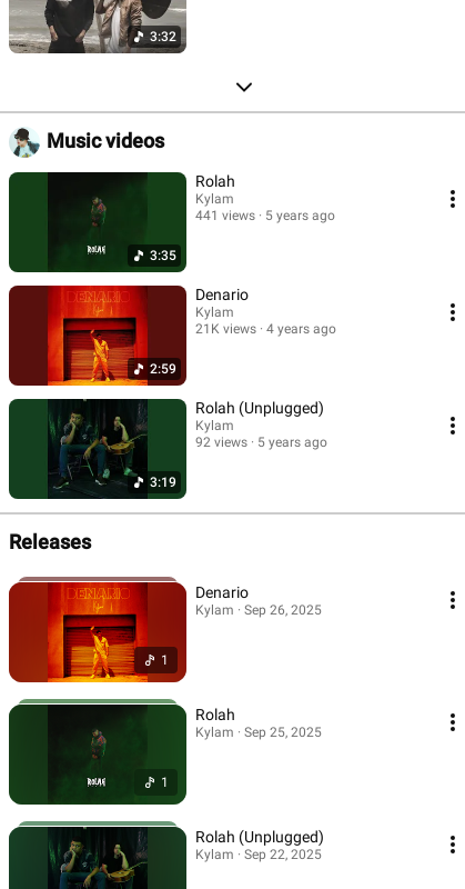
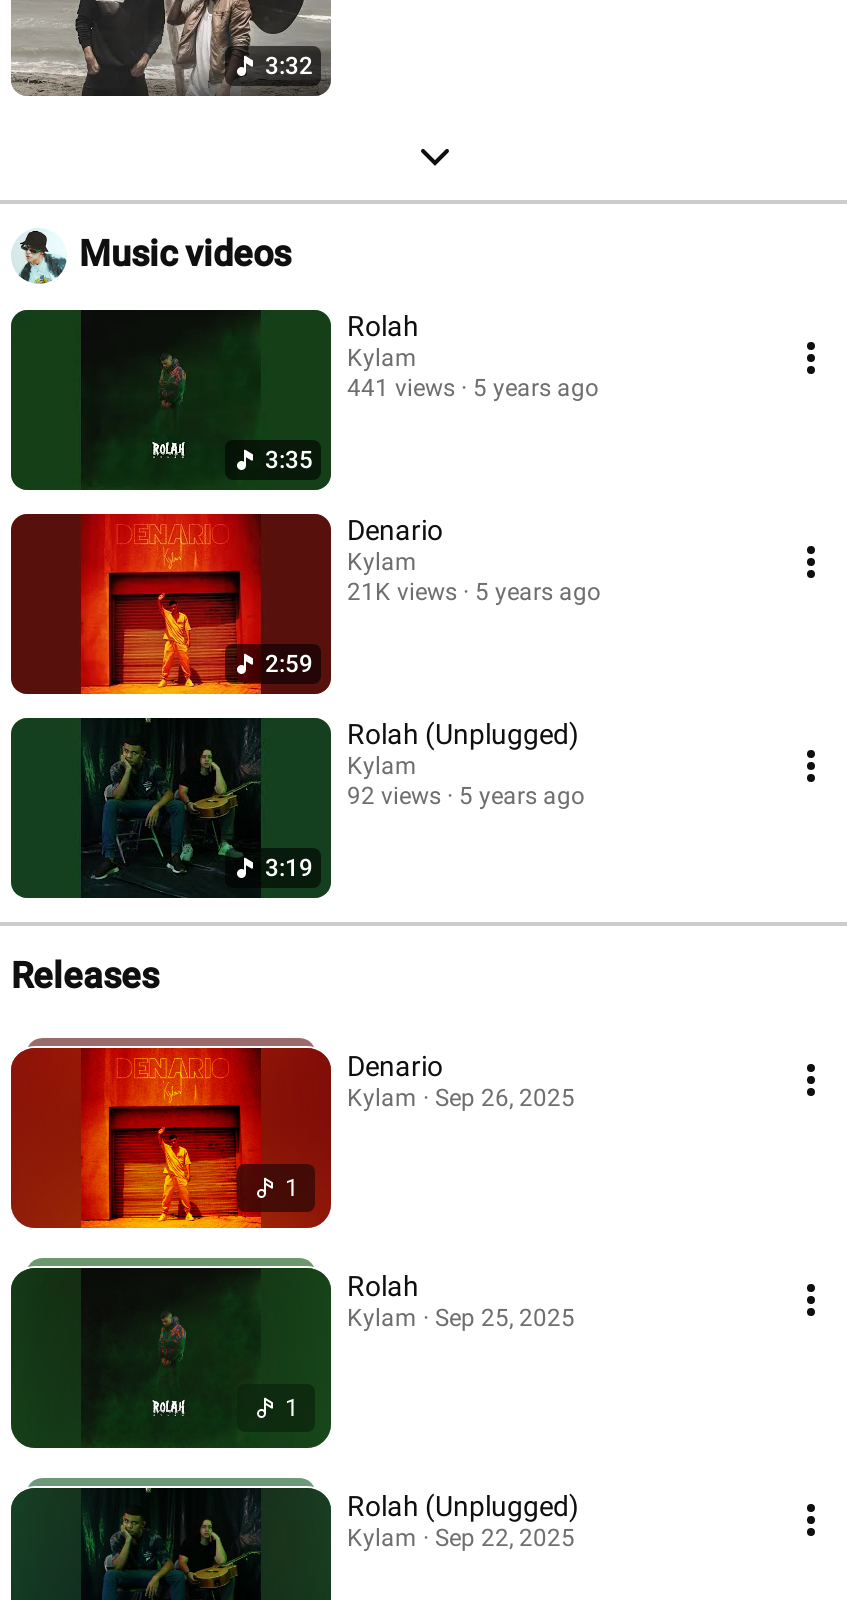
- 21K views 4 years ago
+ 21K views 5 years ago
